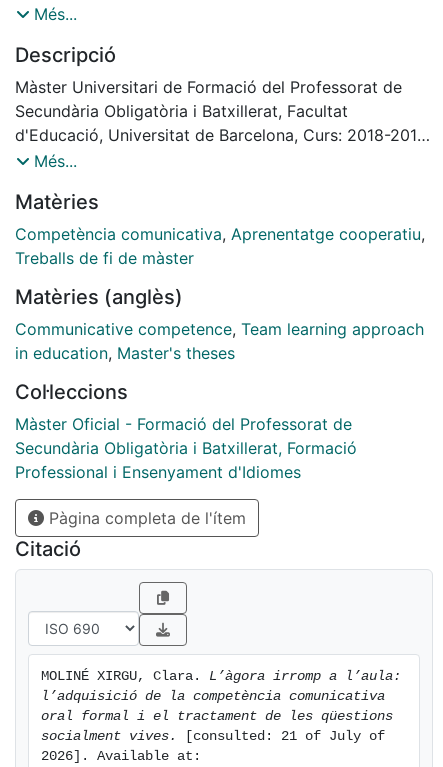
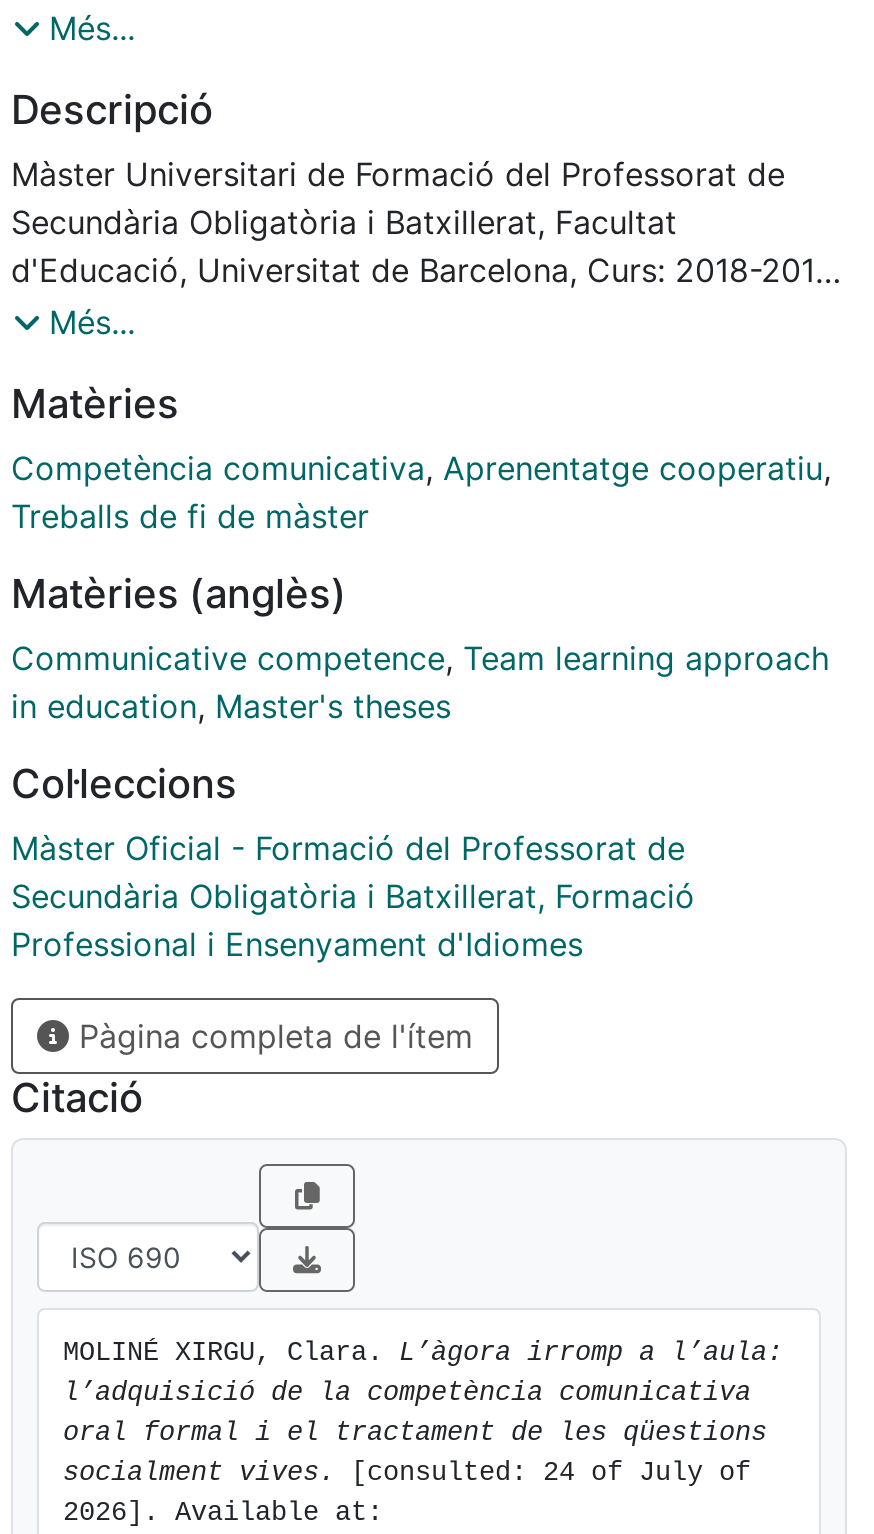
- socialment vives. [consulted: 21 of July of
+ socialment vives. [consulted: 24 of July of
